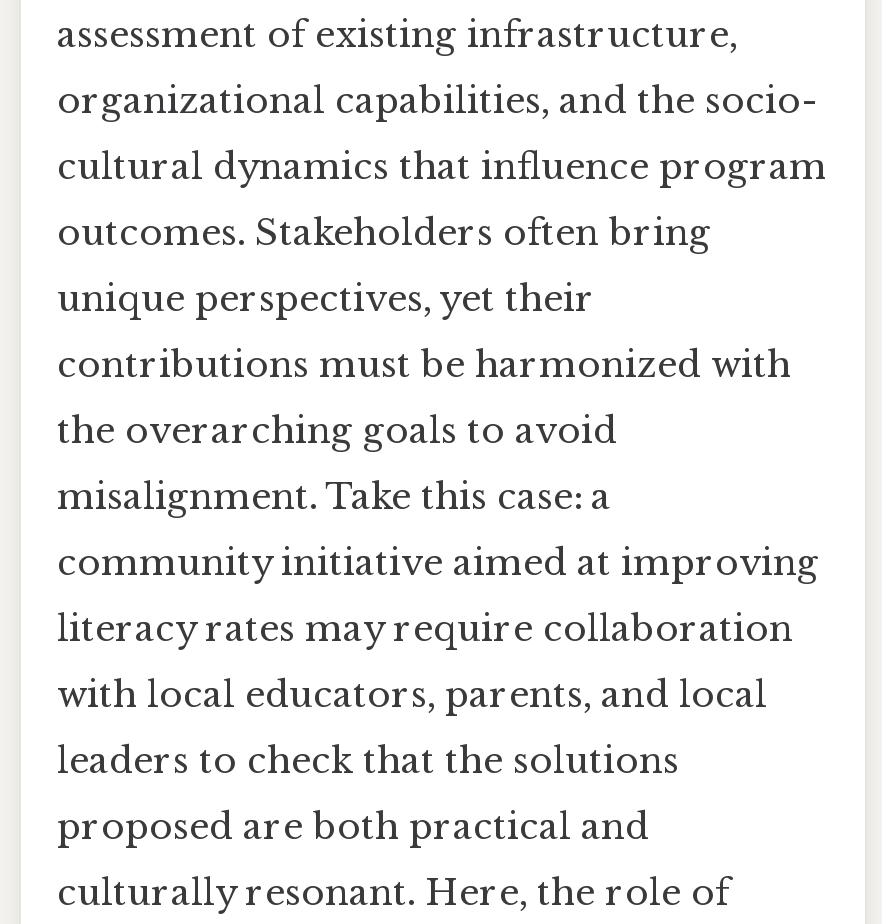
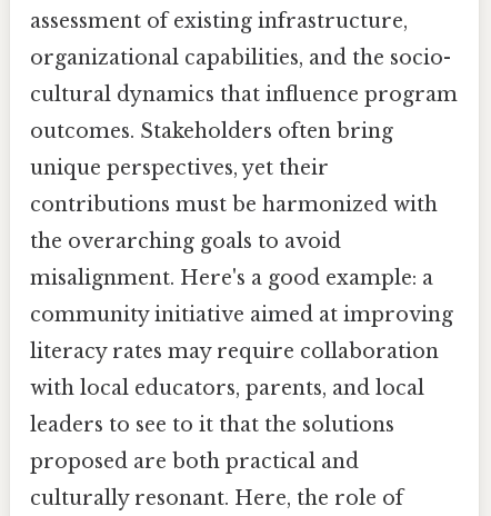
- misalignment. Take this case: a
+ misalignment. Here's a good example: a

- leaders to check that the solutions
+ leaders to see to it that the solutions
